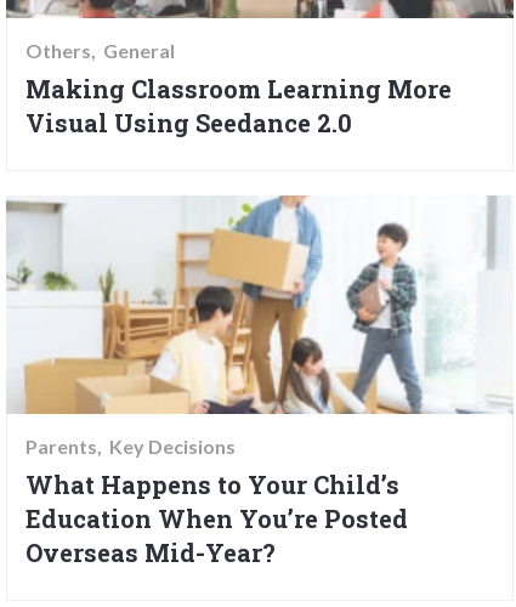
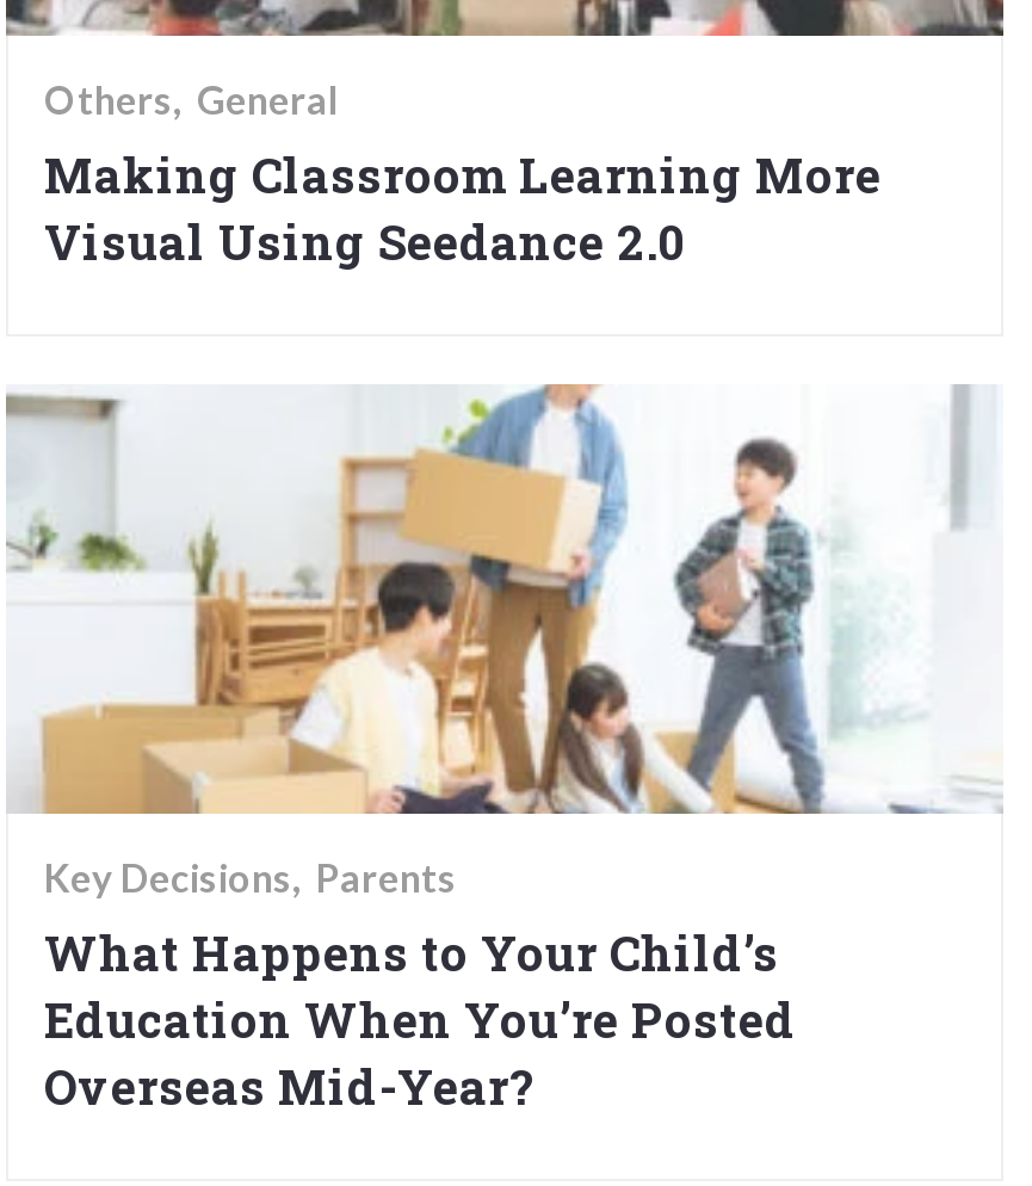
- Parents Key Decisions
+ Key Decisions Parents
